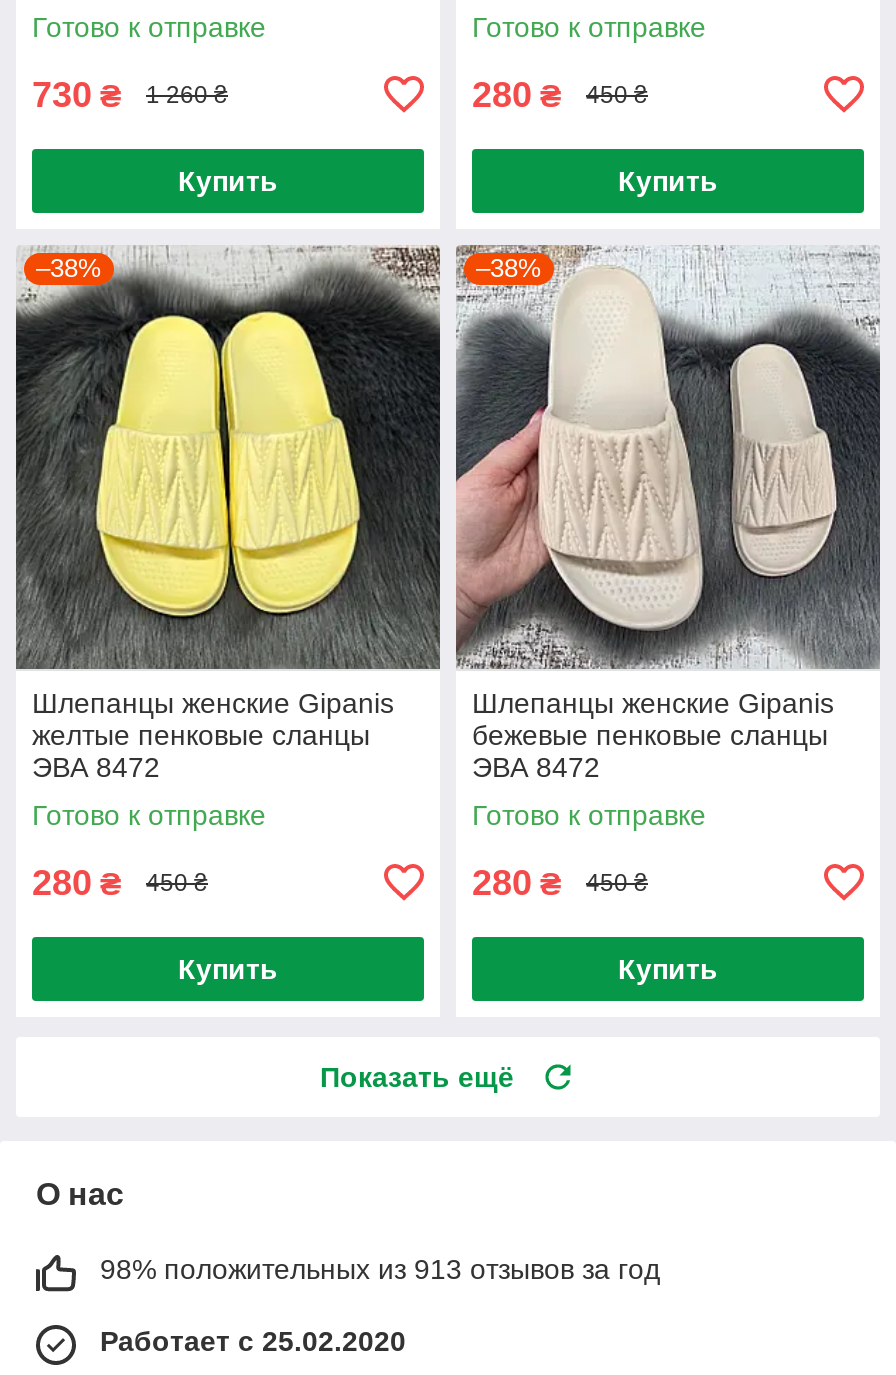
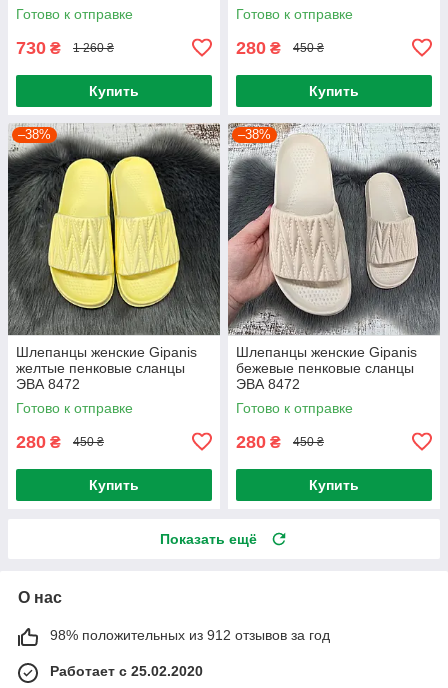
- 98% положительных из 913 отзывов за год
+ 98% положительных из 912 отзывов за год
